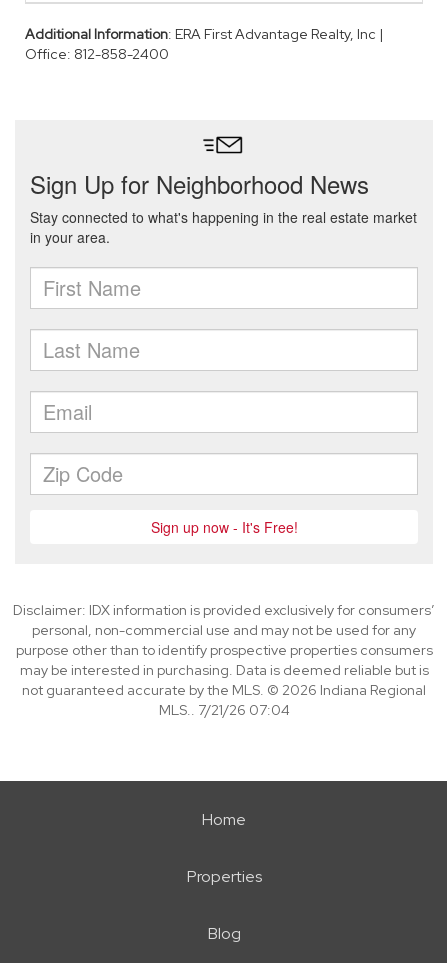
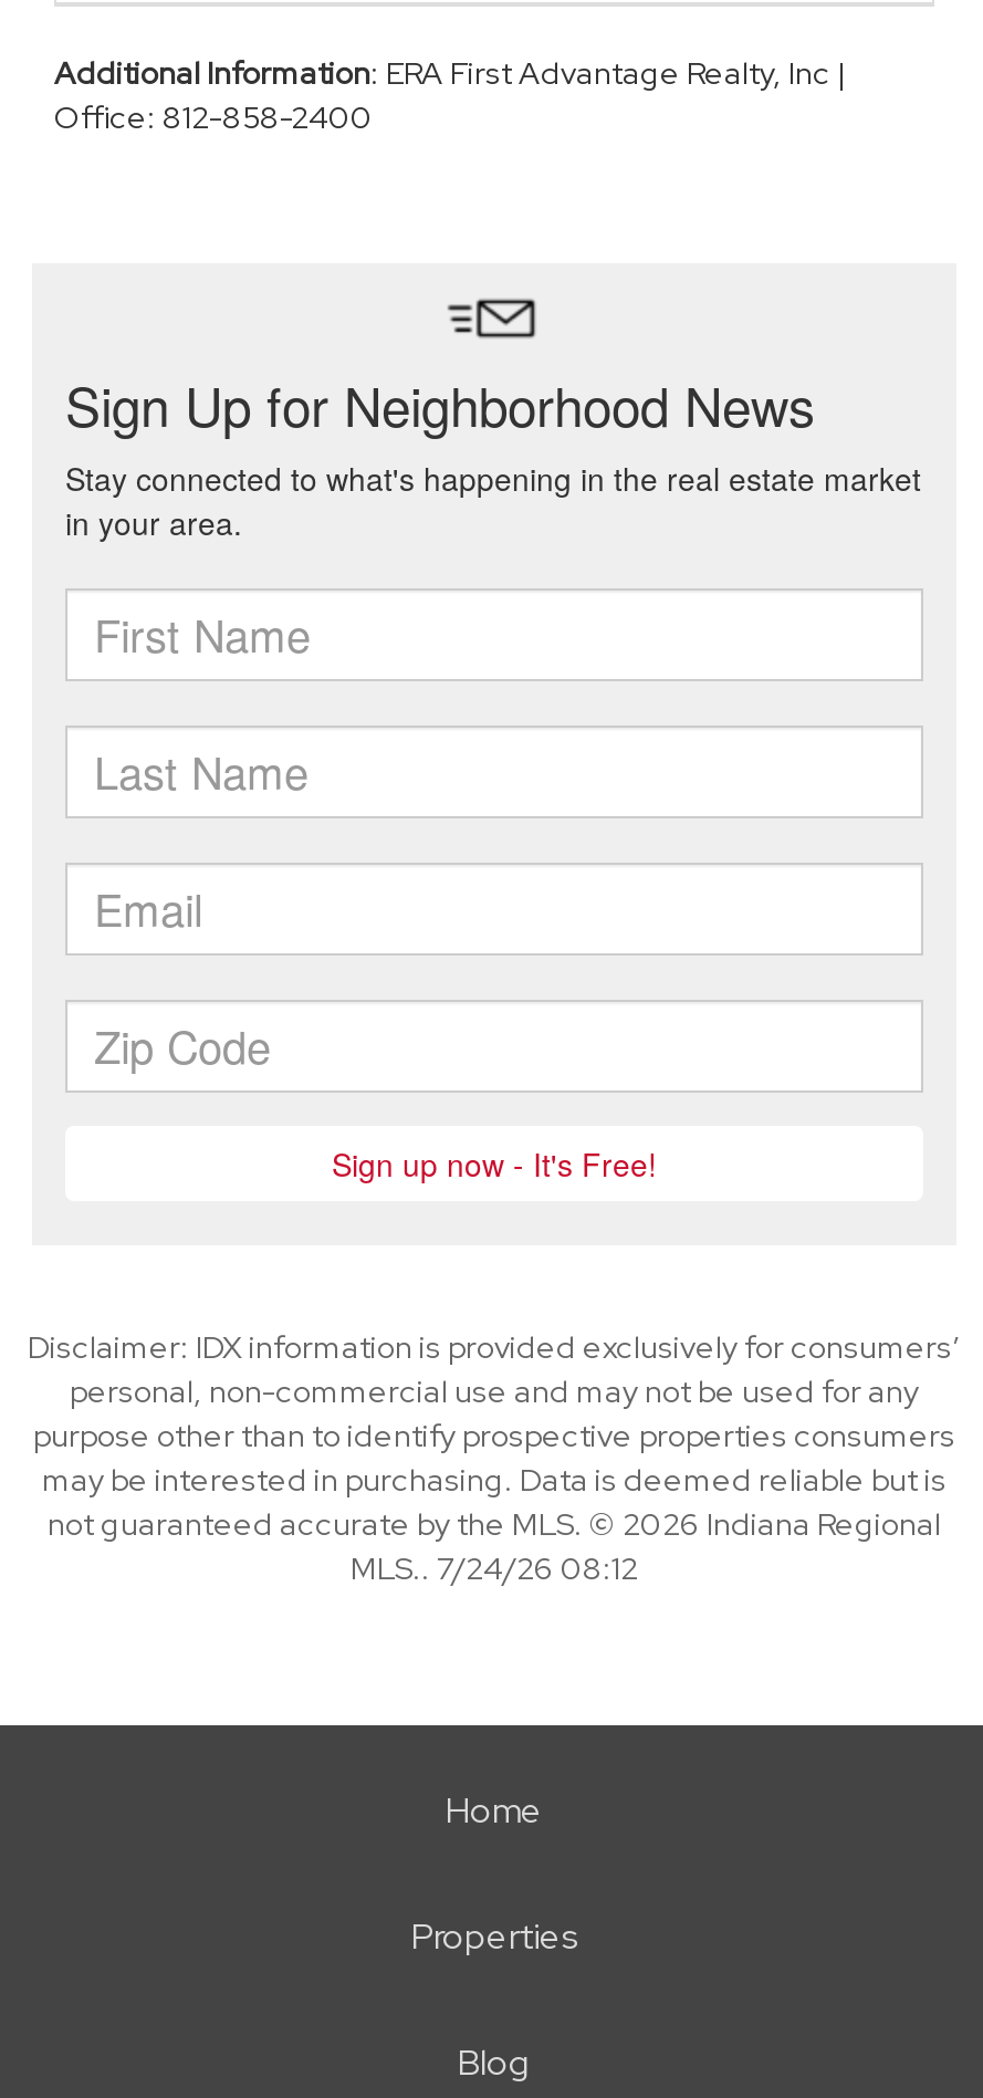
- MLS.. 7/21/26 07:04
+ MLS.. 7/24/26 08:12
